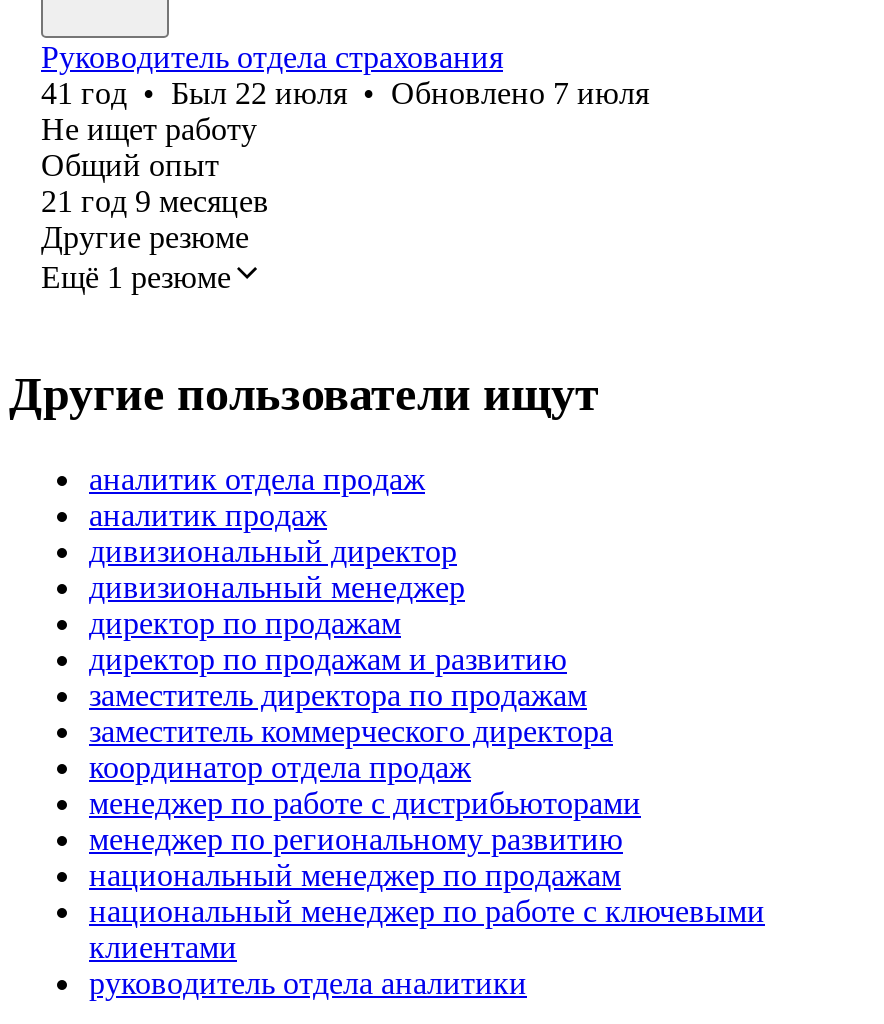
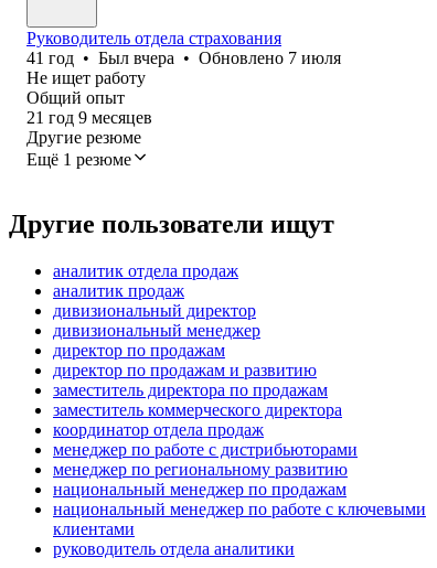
- 41 год • Был 22 июля • Обновлено 7 июля
+ 41 год • Был вчера • Обновлено 7 июля
